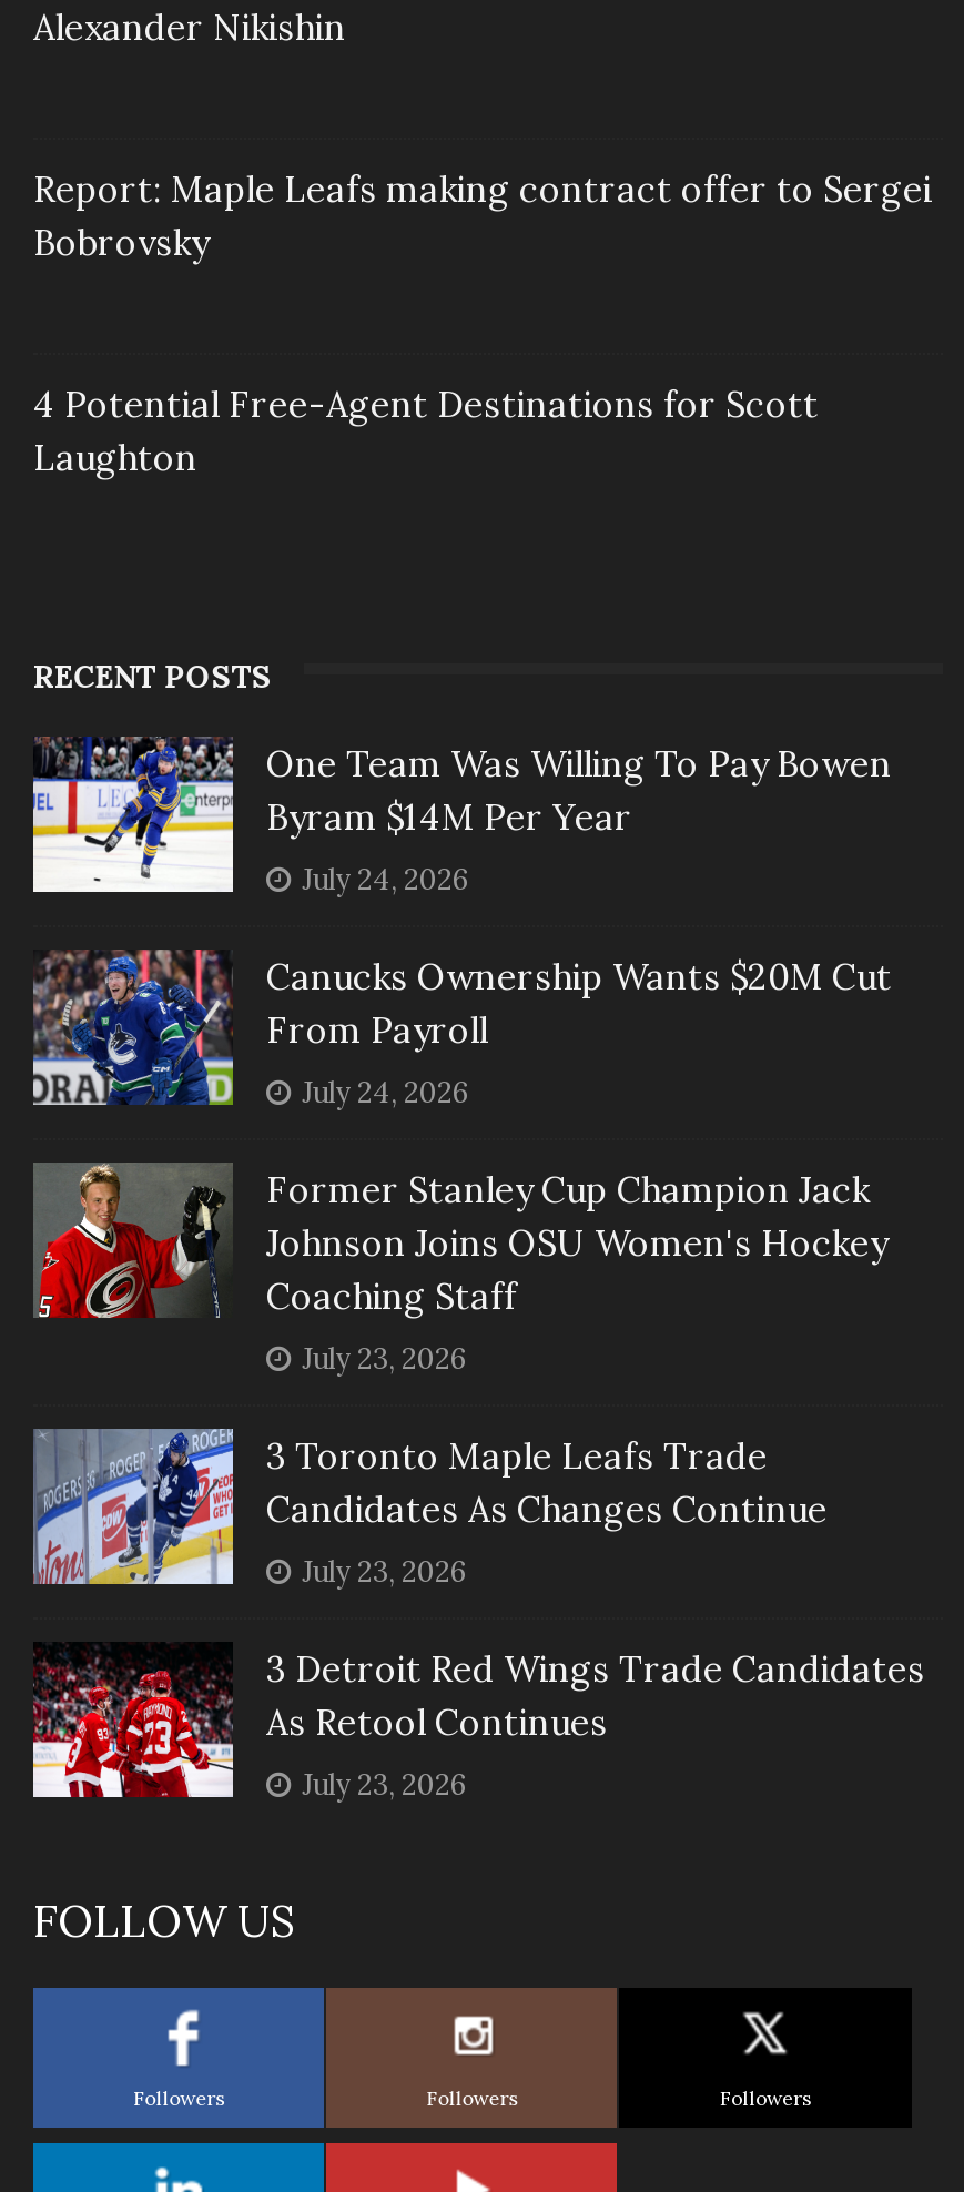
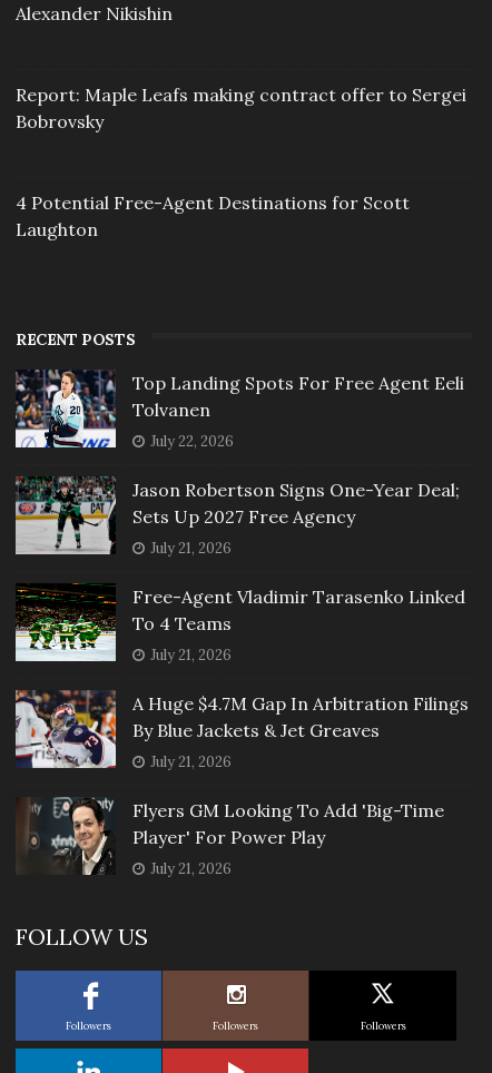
- [image]
- One Team Was Willing To Pay Bowen
- Byram $14M Per Year
+ [image]
+ Top Landing Spots For Free Agent Eeli
+ Tolvanen

- July 24, 2026
+ July 22, 2026

- [image]
- Canucks Ownership Wants $20M Cut
- From Payroll
+ [image]
+ Jason Robertson Signs One-Year Deal;
+ Sets Up 2027 Free Agency

- July 24, 2026
+ July 21, 2026

- [image]
- Former Stanley Cup Champion Jack
- Johnson Joins OSU Women's Hockey
- Coaching Staff
+ [image]
+ Free-Agent Vladimir Tarasenko Linked
+ To 4 Teams

- July 23, 2026
+ July 21, 2026

- [image]
- 3 Toronto Maple Leafs Trade
- Candidates As Changes Continue
+ [image]
+ A Huge $4.7M Gap In Arbitration Filings
+ By Blue Jackets & Jet Greaves

- July 23, 2026
+ July 21, 2026

- [image]
- 3 Detroit Red Wings Trade Candidates
- As Retool Continues
+ [image]
+ Flyers GM Looking To Add 'Big-Time
+ Player' For Power Play

- July 23, 2026
+ July 21, 2026
